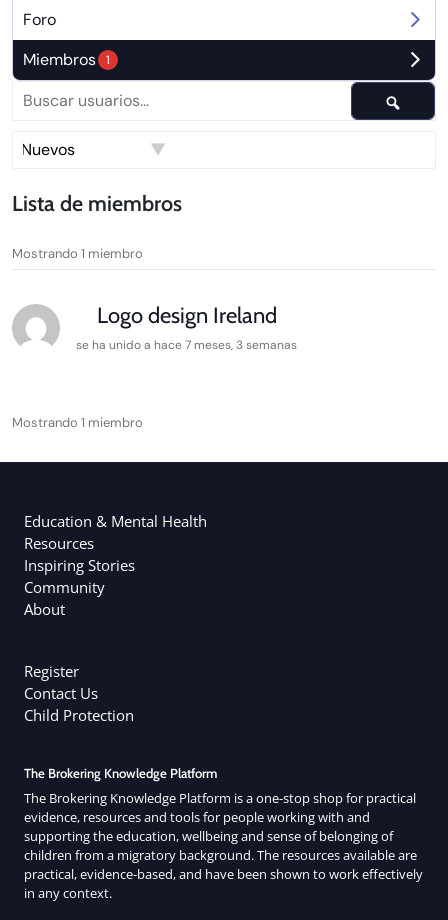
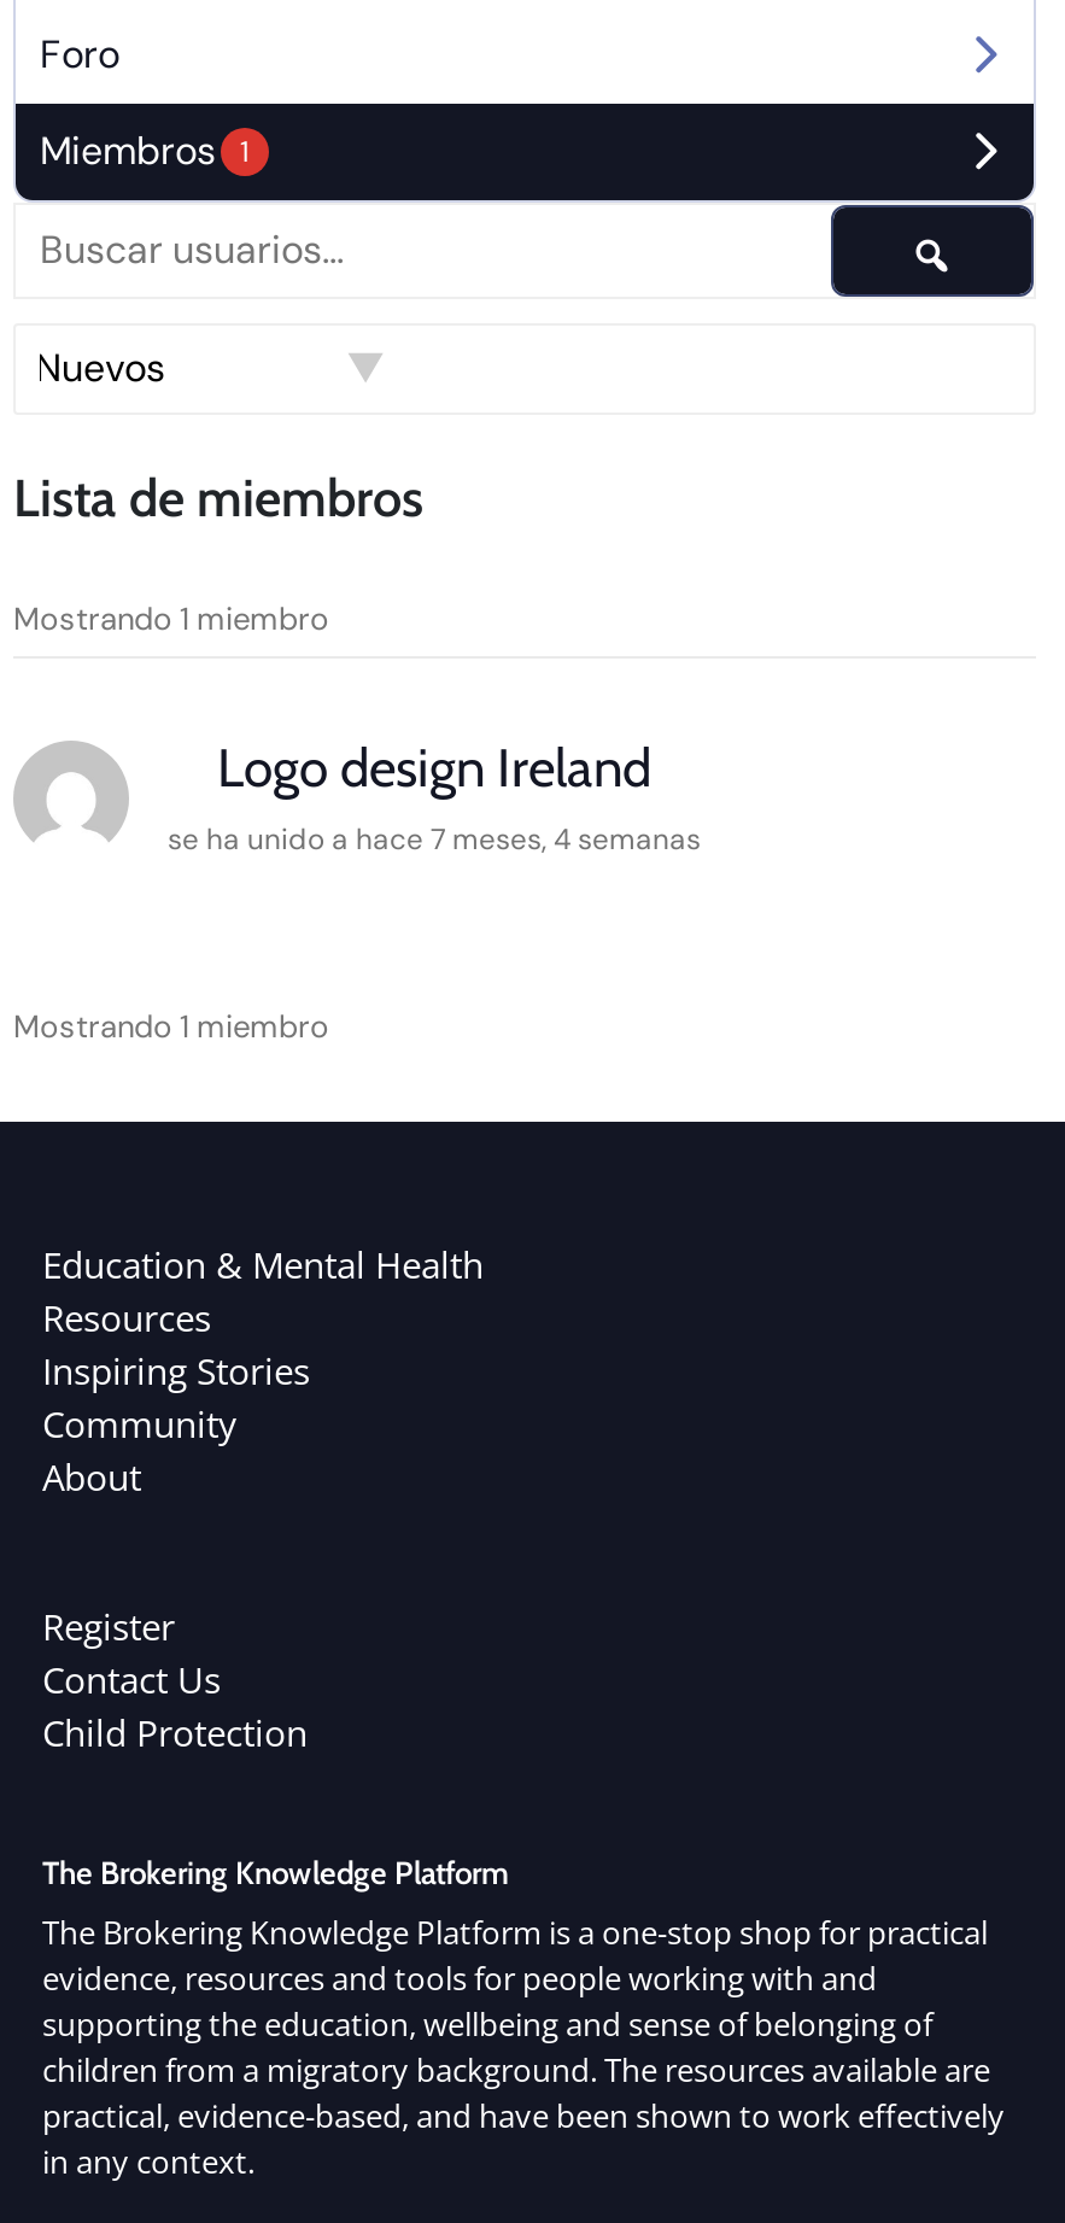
- se ha unido a hace 7 meses, 3 semanas
+ se ha unido a hace 7 meses, 4 semanas
